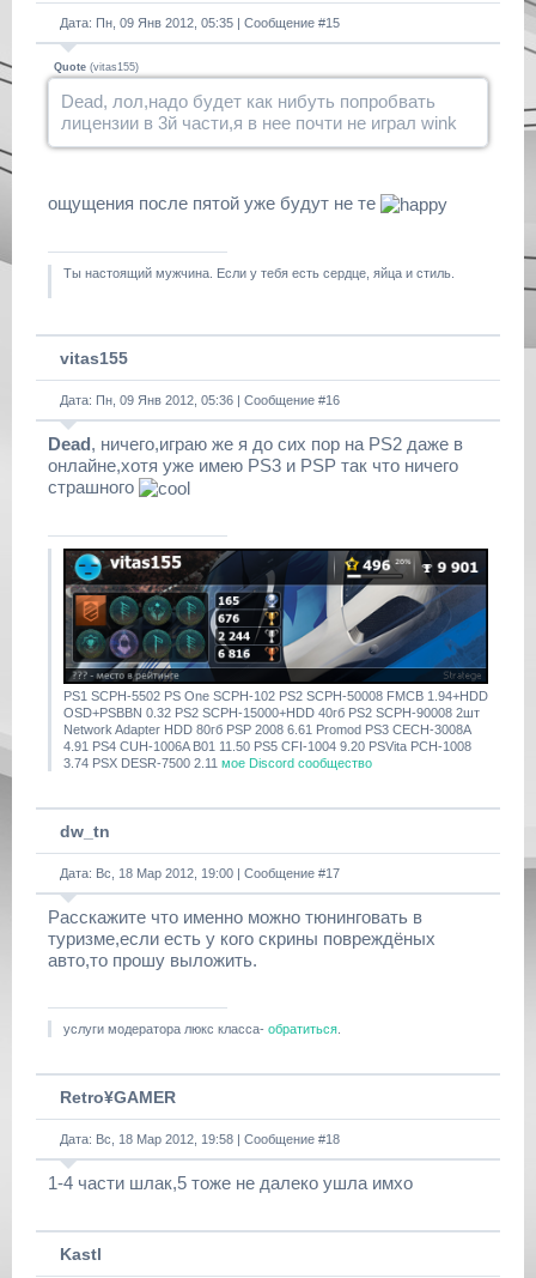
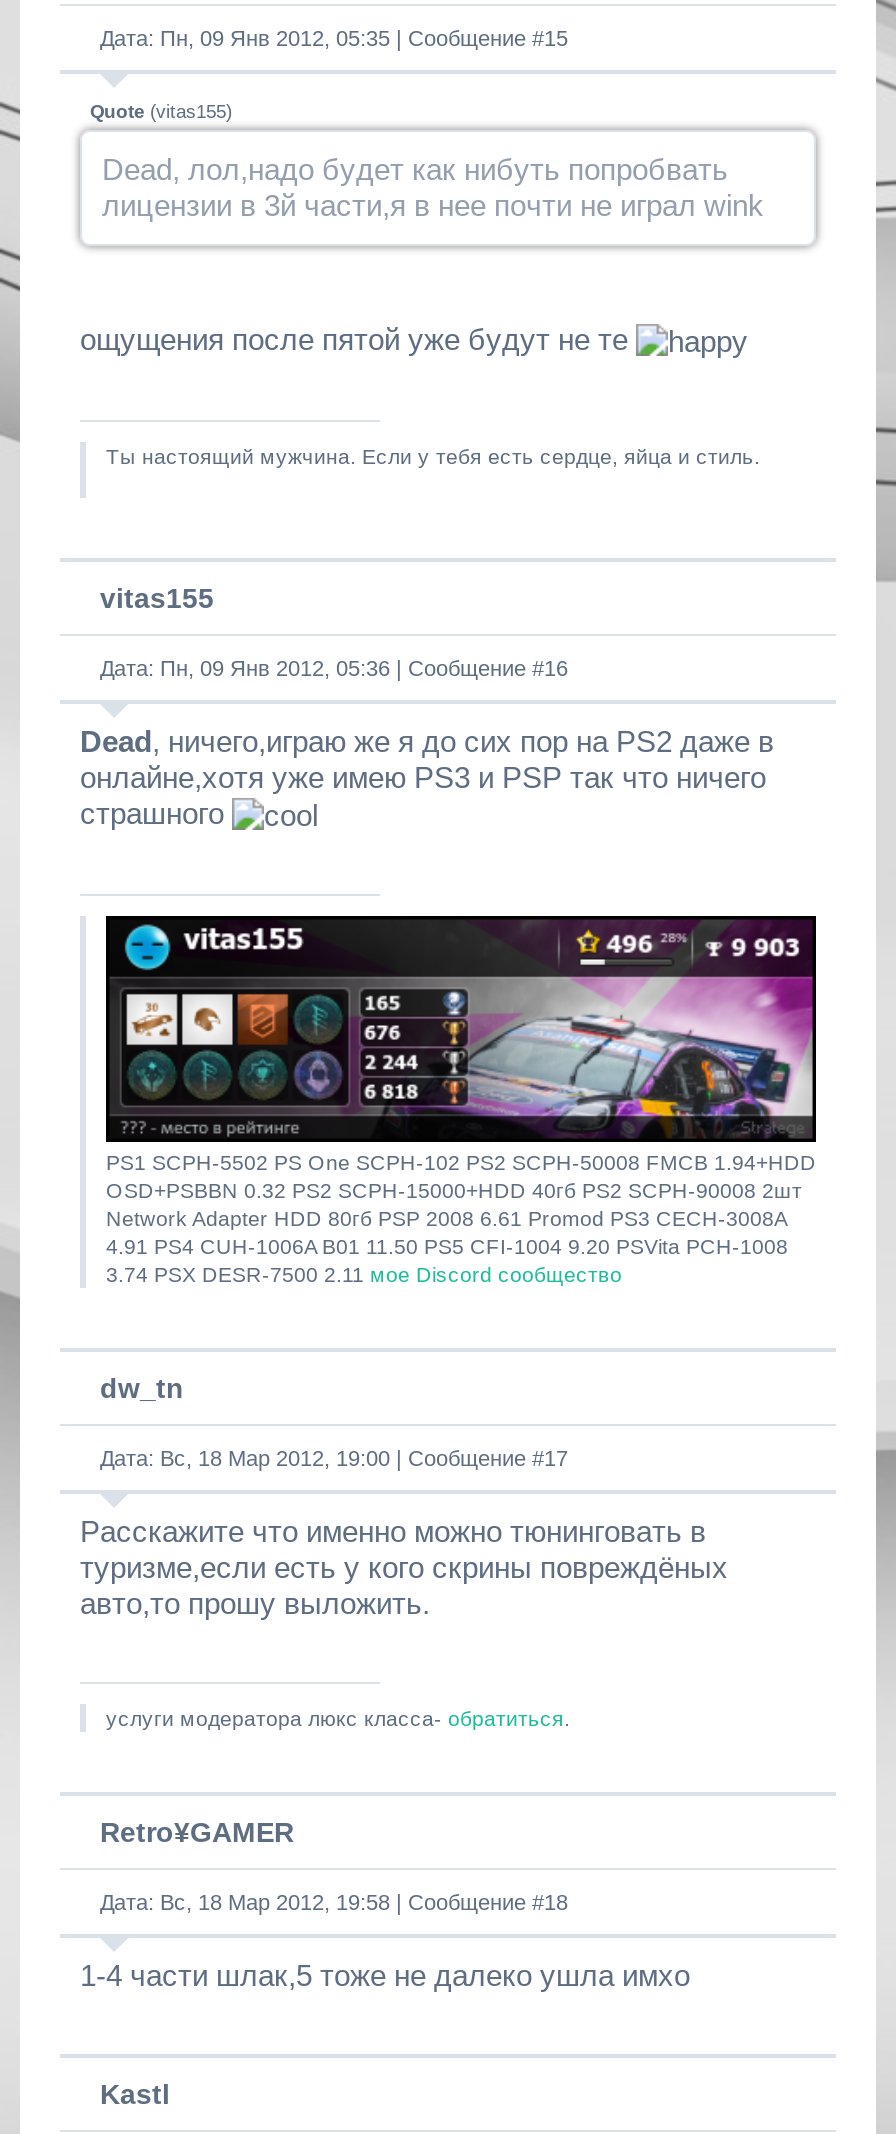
- [image]
+ [image]
